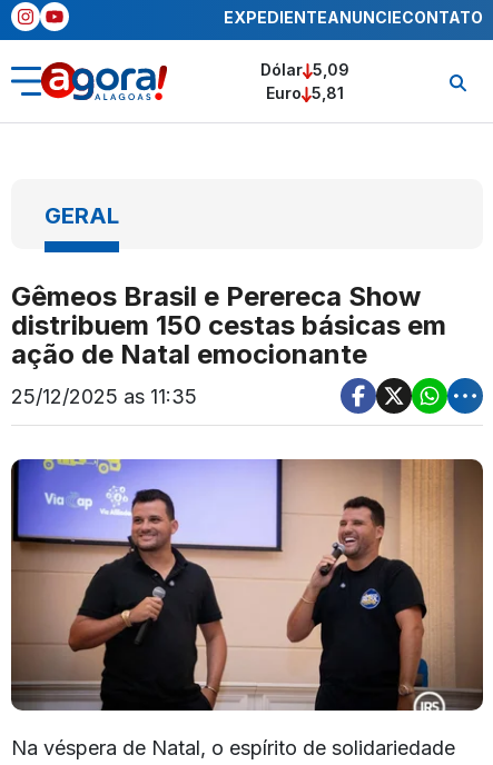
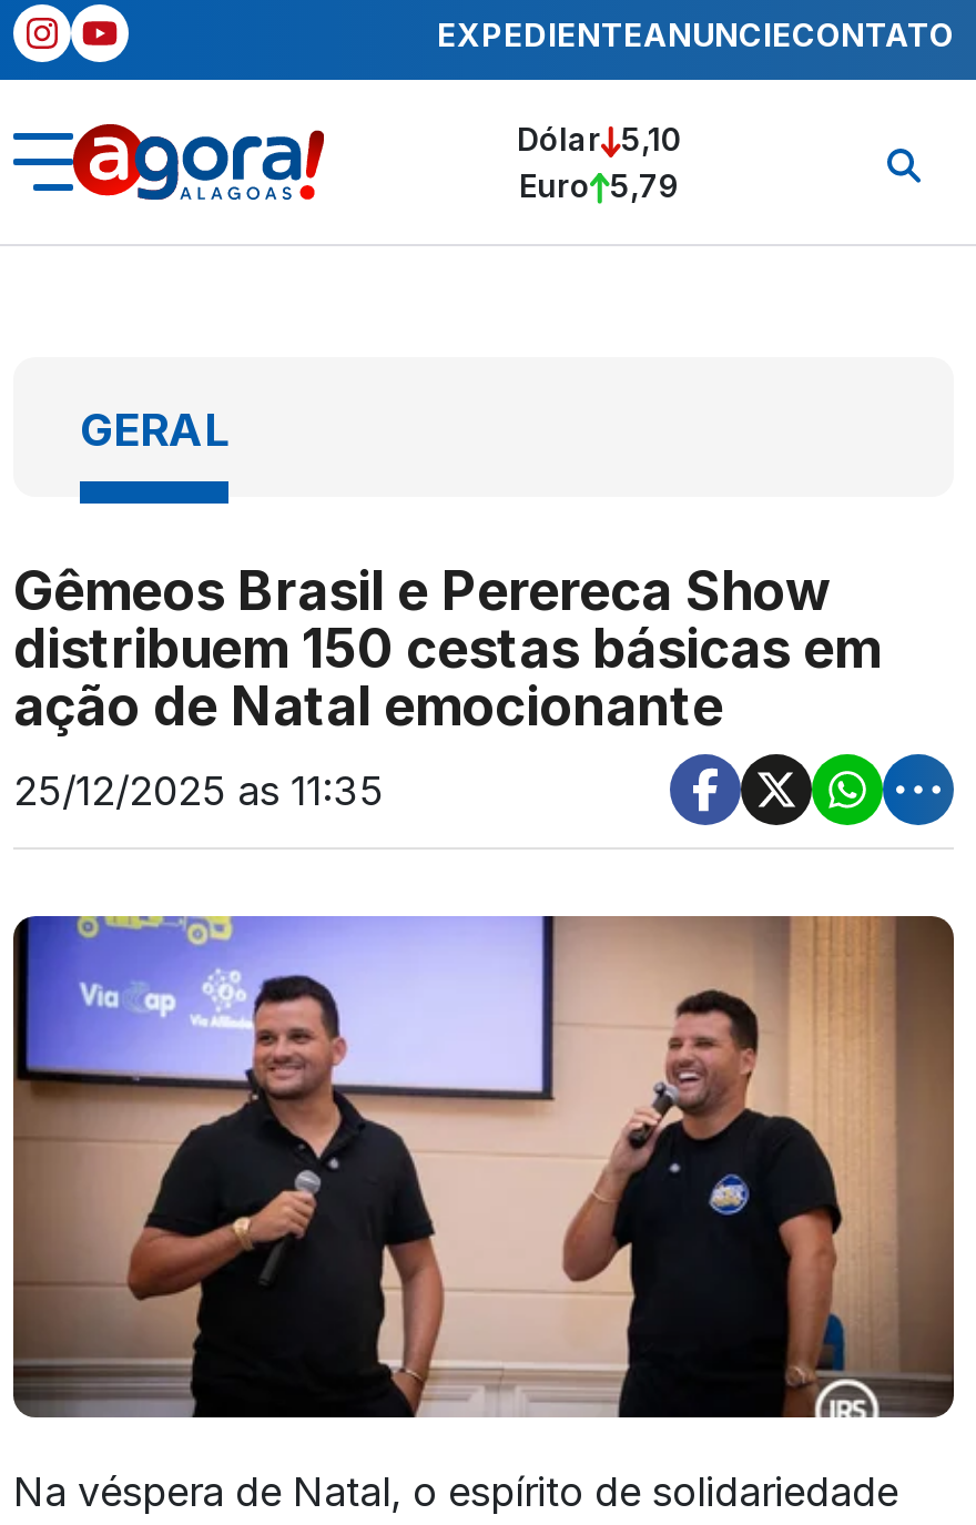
- Dólar 5,09
+ Dólar 5,10

- Euro 5,81
+ Euro 5,79
